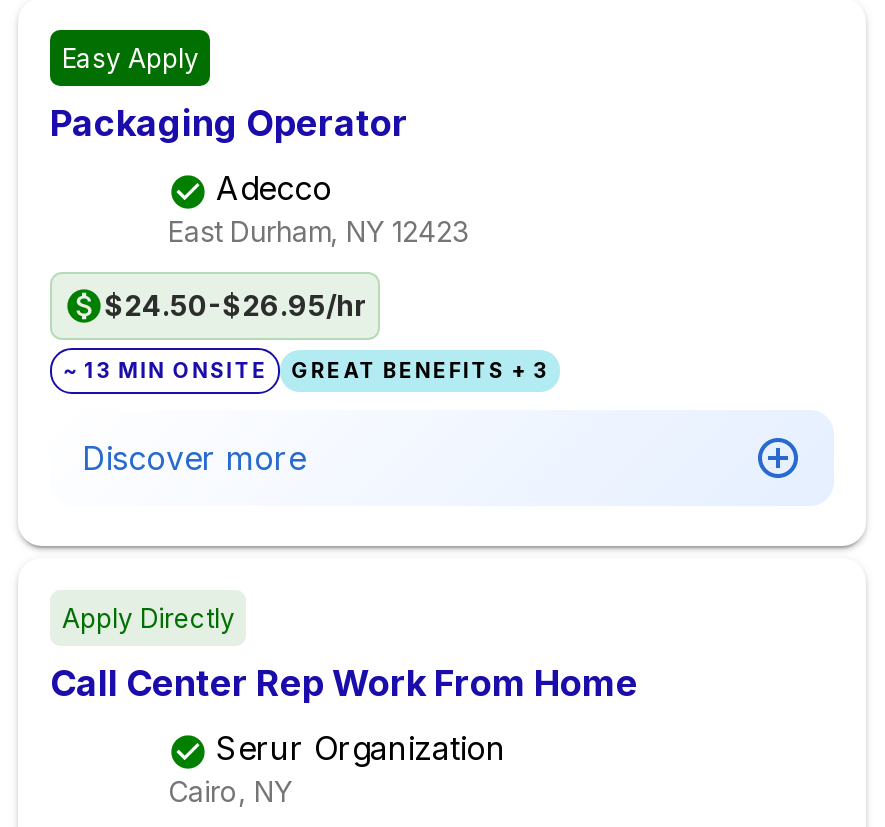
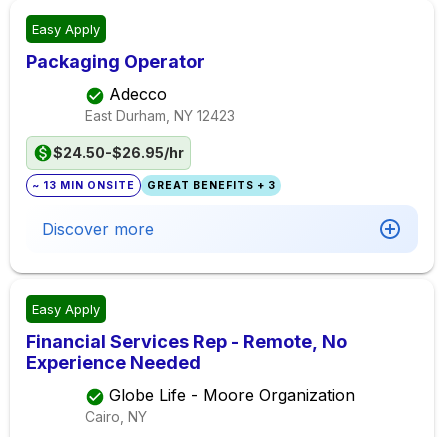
- Apply Directly
+ Easy Apply

- Call Center Rep Work From Home
+ Financial Services Rep - Remote, No
+ Experience Needed

- Serur Organization
+ Globe Life - Moore Organization
